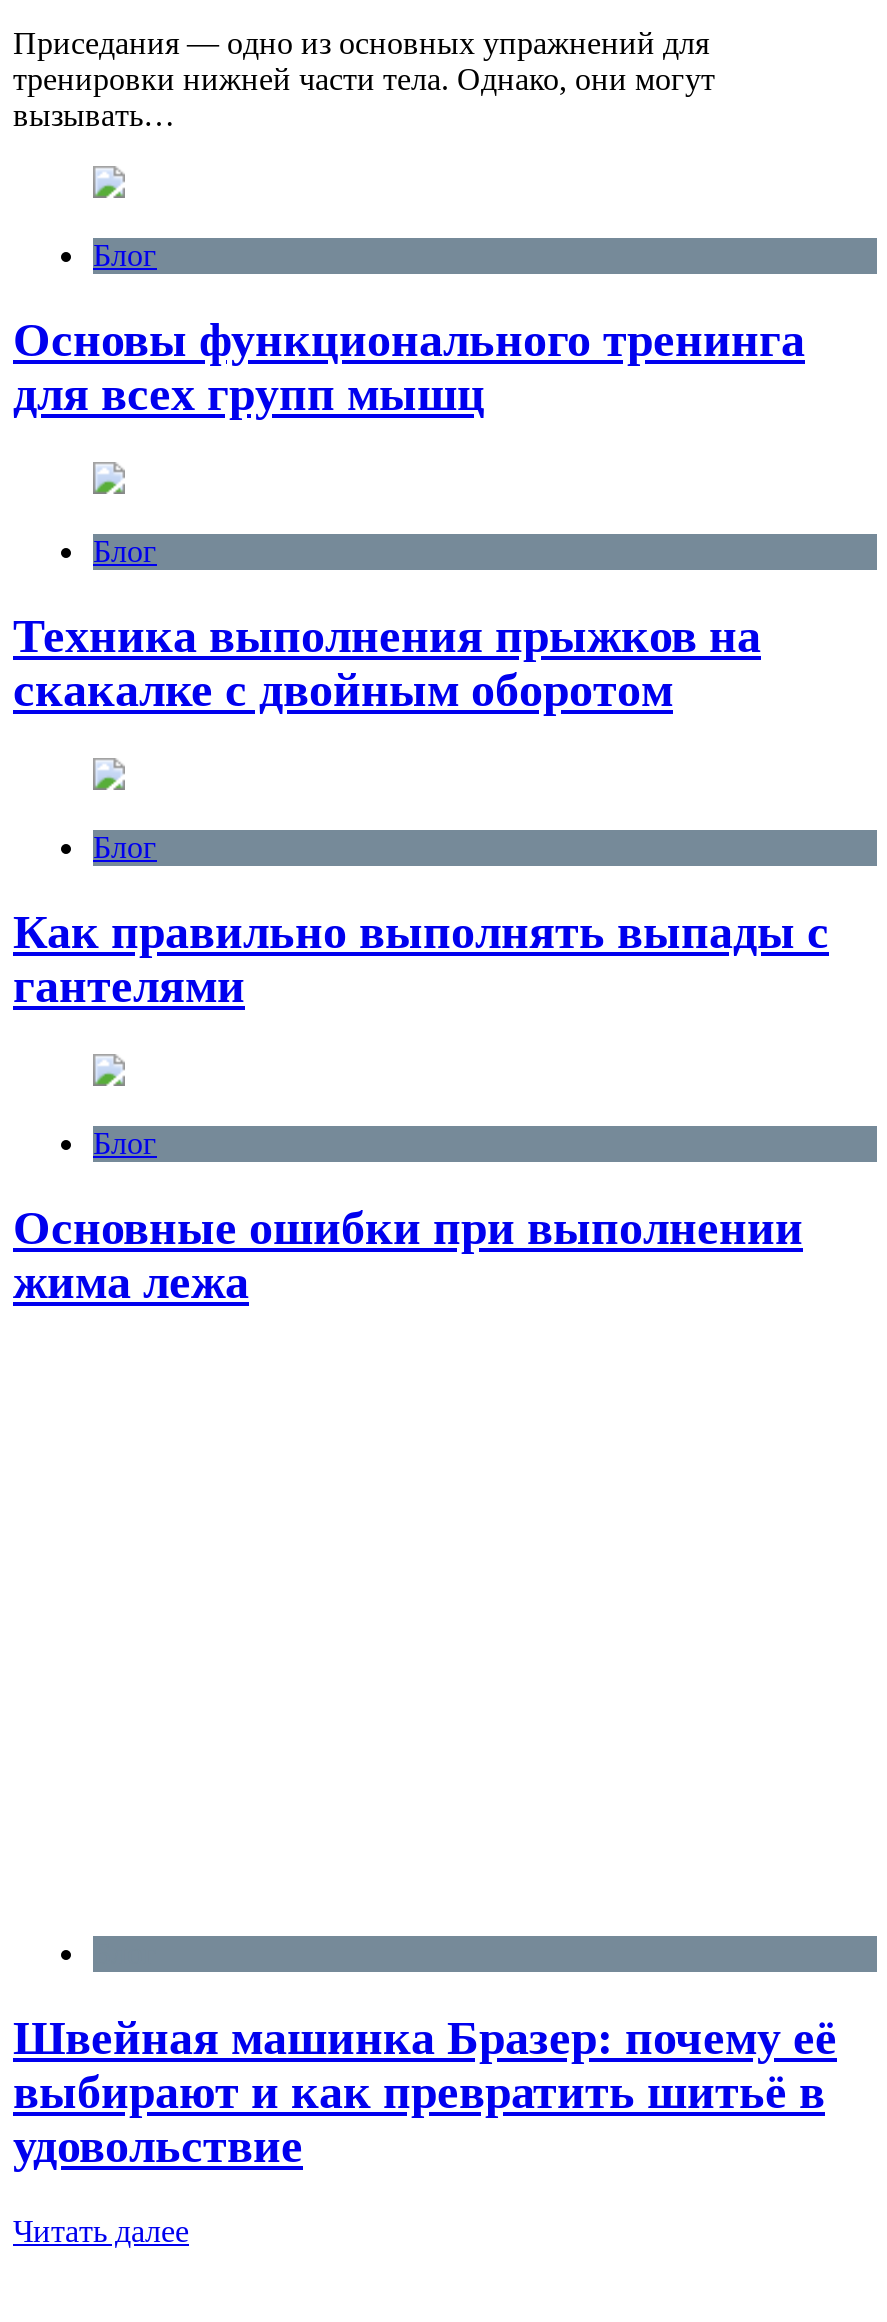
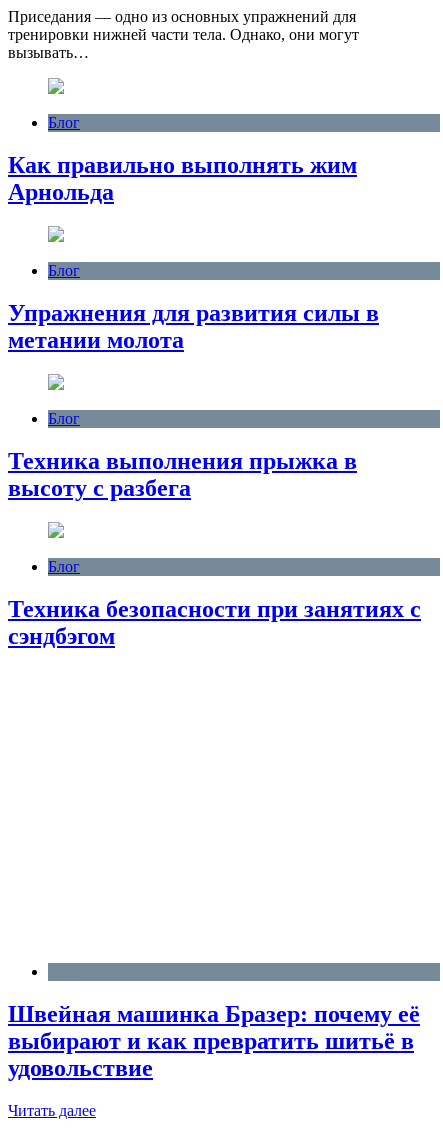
- Основы функционального тренинга
- для всех групп мышц
+ Как правильно выполнять жим
+ Арнольда

- Техника выполнения прыжков на
- скакалке с двойным оборотом
+ Упражнения для развития силы в
+ метании молота

- Как правильно выполнять выпады с
- гантелями
+ Техника выполнения прыжка в
+ высоту с разбега

- Основные ошибки при выполнении
- жима лежа
+ Техника безопасности при занятиях с
+ сэндбэгом
